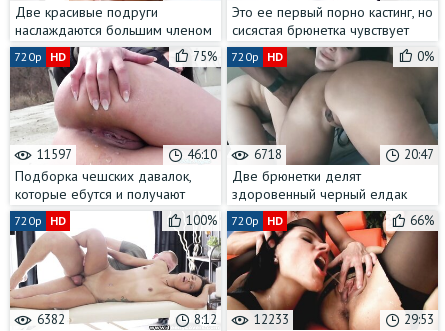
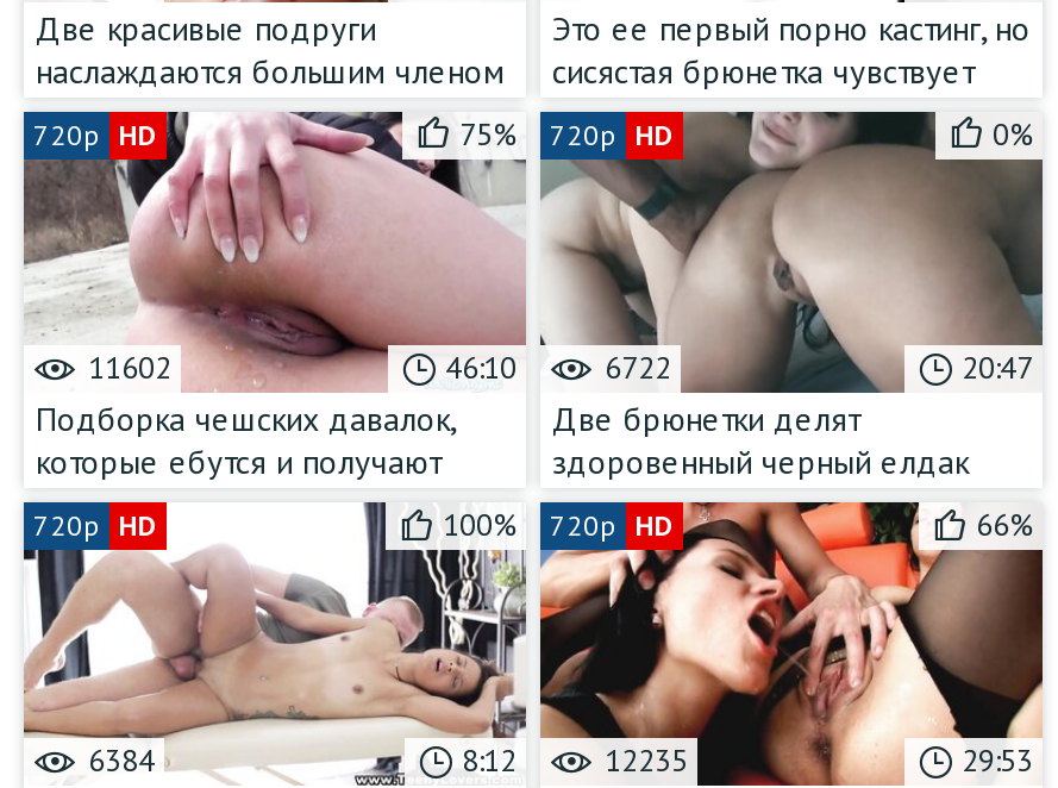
- 11597
+ 11602

- 46:10 6718
+ 46:10 6722

- 6382
+ 6384

- 8:12 12233
+ 8:12 12235
